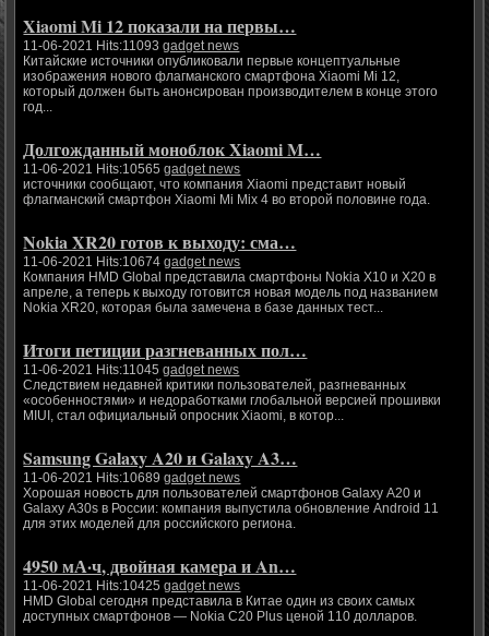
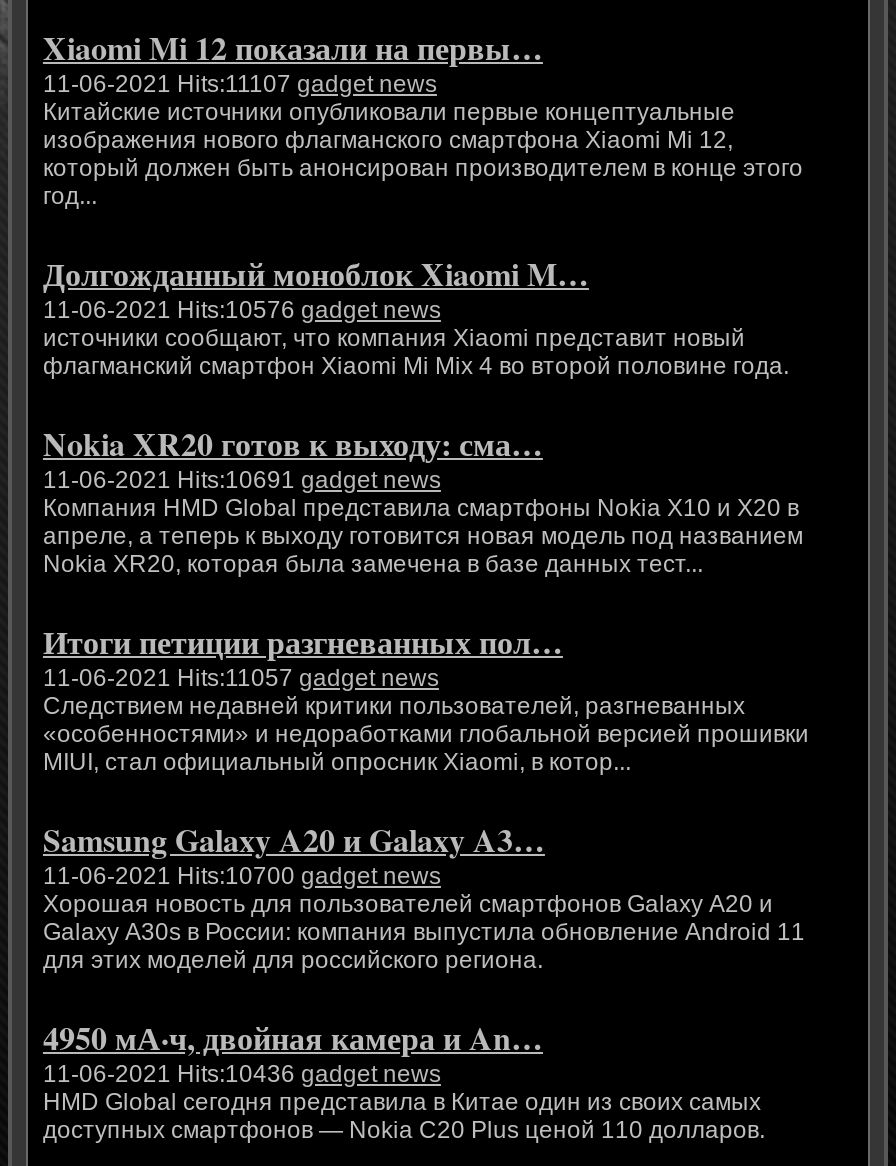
- 11-06-2021 Hits:11093 gadget news
+ 11-06-2021 Hits:11107 gadget news

- 11-06-2021 Hits:10565 gadget news
+ 11-06-2021 Hits:10576 gadget news

- 11-06-2021 Hits:10674 gadget news
+ 11-06-2021 Hits:10691 gadget news

- 11-06-2021 Hits:11045 gadget news
+ 11-06-2021 Hits:11057 gadget news

- 11-06-2021 Hits:10689 gadget news
+ 11-06-2021 Hits:10700 gadget news

- 11-06-2021 Hits:10425 gadget news
+ 11-06-2021 Hits:10436 gadget news
